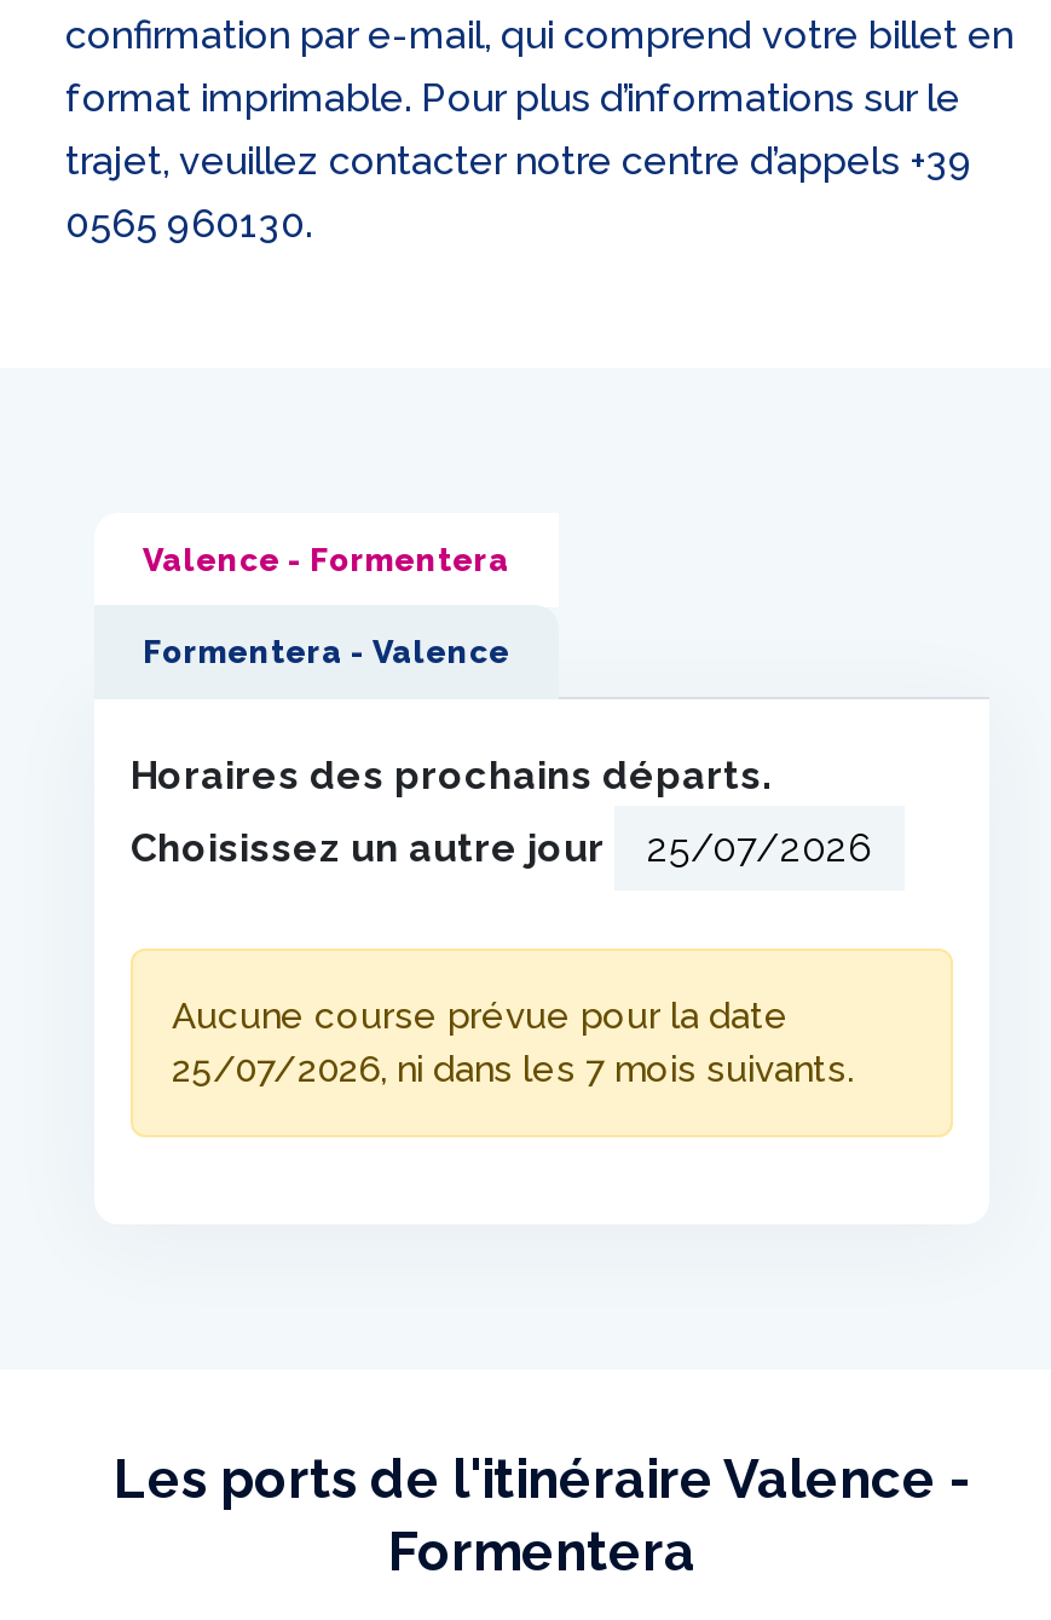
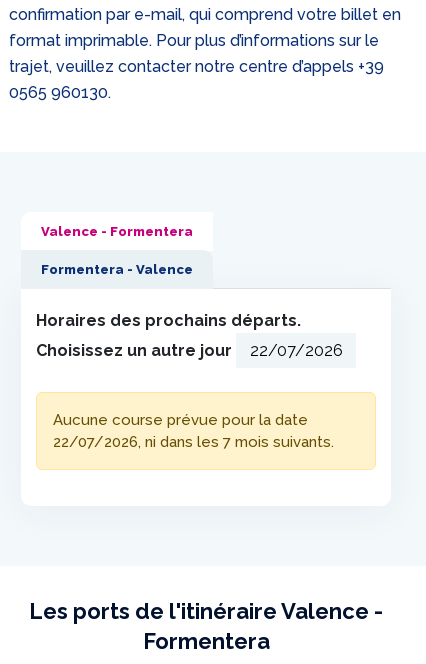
- 25/07/2026, ni dans les 7 mois suivants.
+ 22/07/2026, ni dans les 7 mois suivants.
